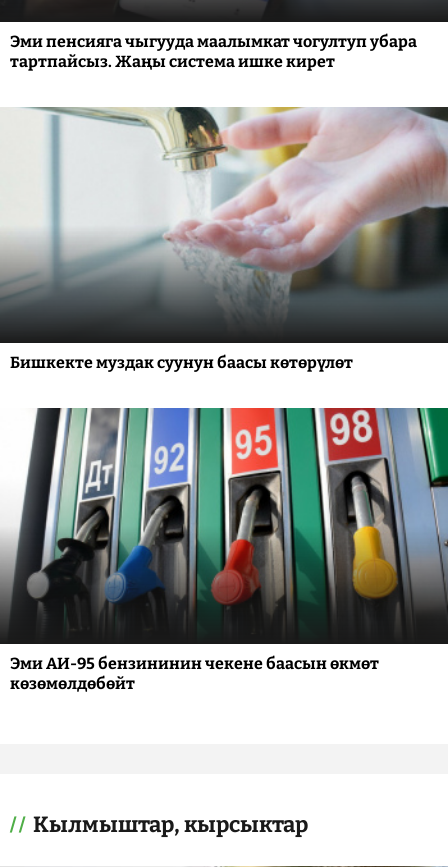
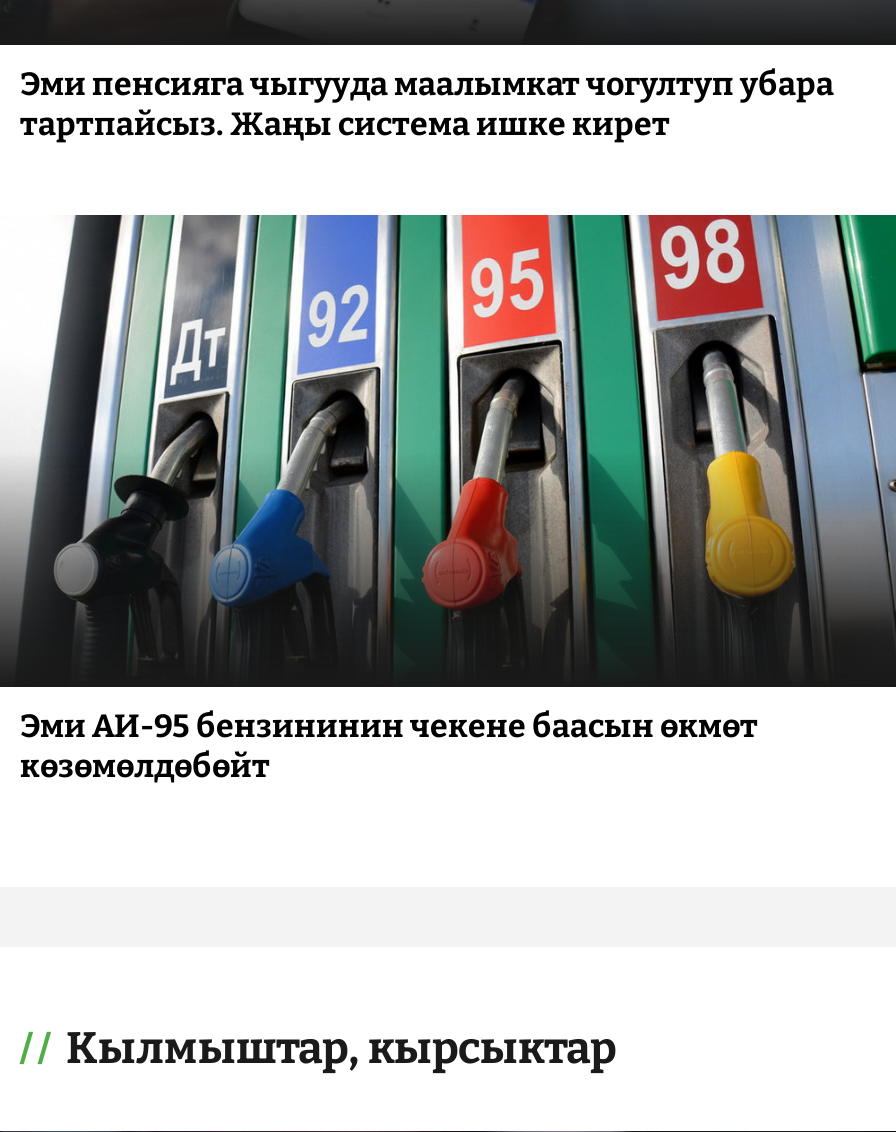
- [image]
- Бишкекте муздак суунун баасы көтөрүлөт
